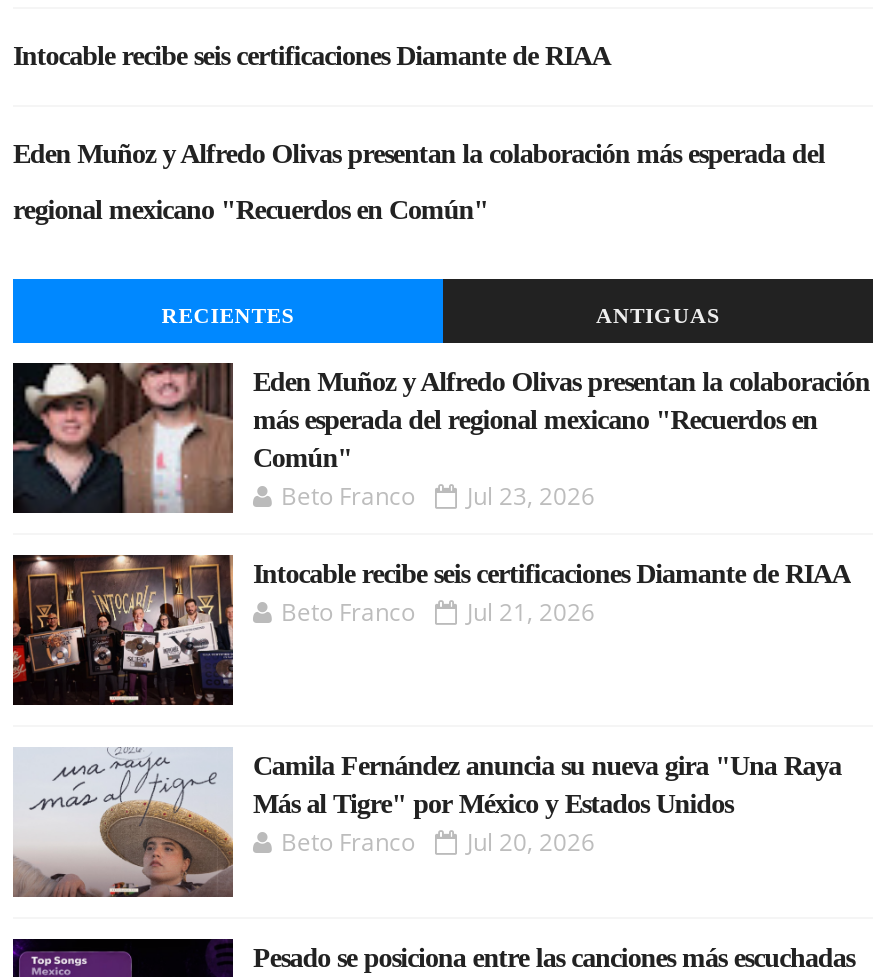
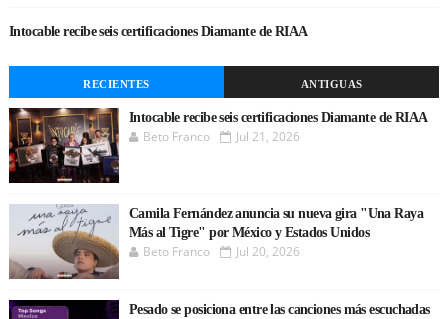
- Eden Muñoz y Alfredo Olivas presentan la colaboración más esperada del
- regional mexicano "Recuerdos en Común"

- [image]
- Eden Muñoz y Alfredo Olivas presentan la colaboración
- más esperada del regional mexicano "Recuerdos en
- Común"
- Beto Franco
- Jul 23, 2026
